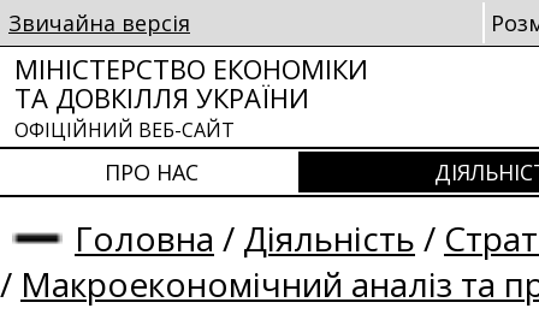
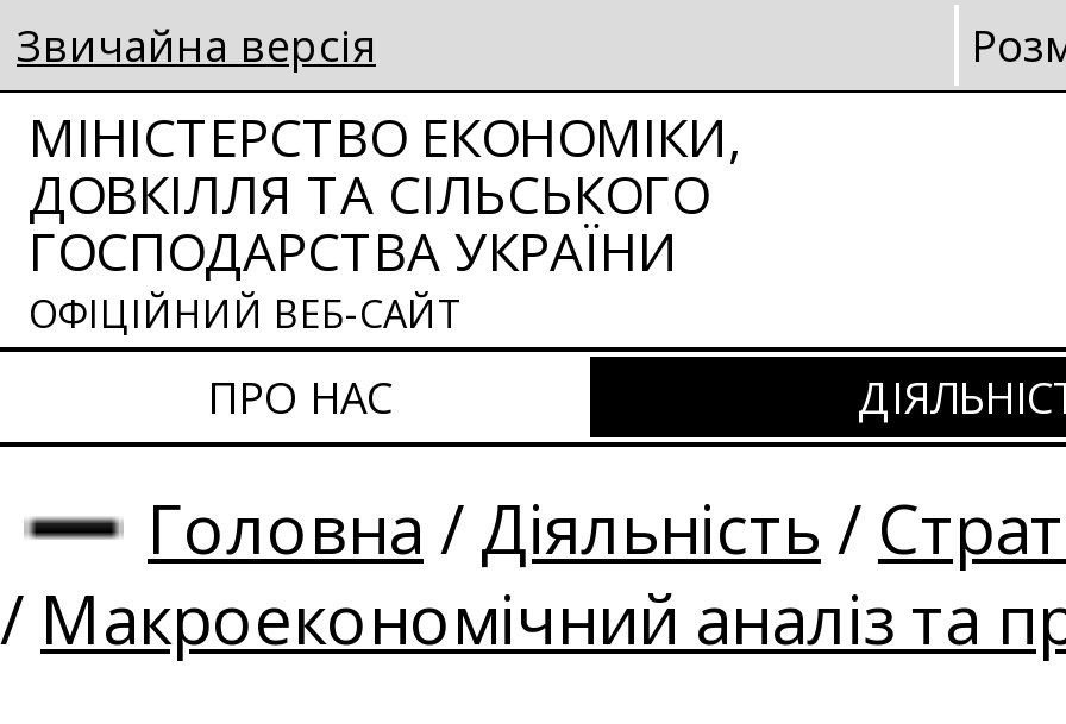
- МІНІСТЕРСТВО ЕКОНОМІКИ
- ТА ДОВКІЛЛЯ УКРАЇНИ
+ МІНІСТЕРСТВО ЕКОНОМІКИ,
+ ДОВКІЛЛЯ ТА СІЛЬСЬКОГО
+ ГОСПОДАРСТВА УКРАЇНИ
